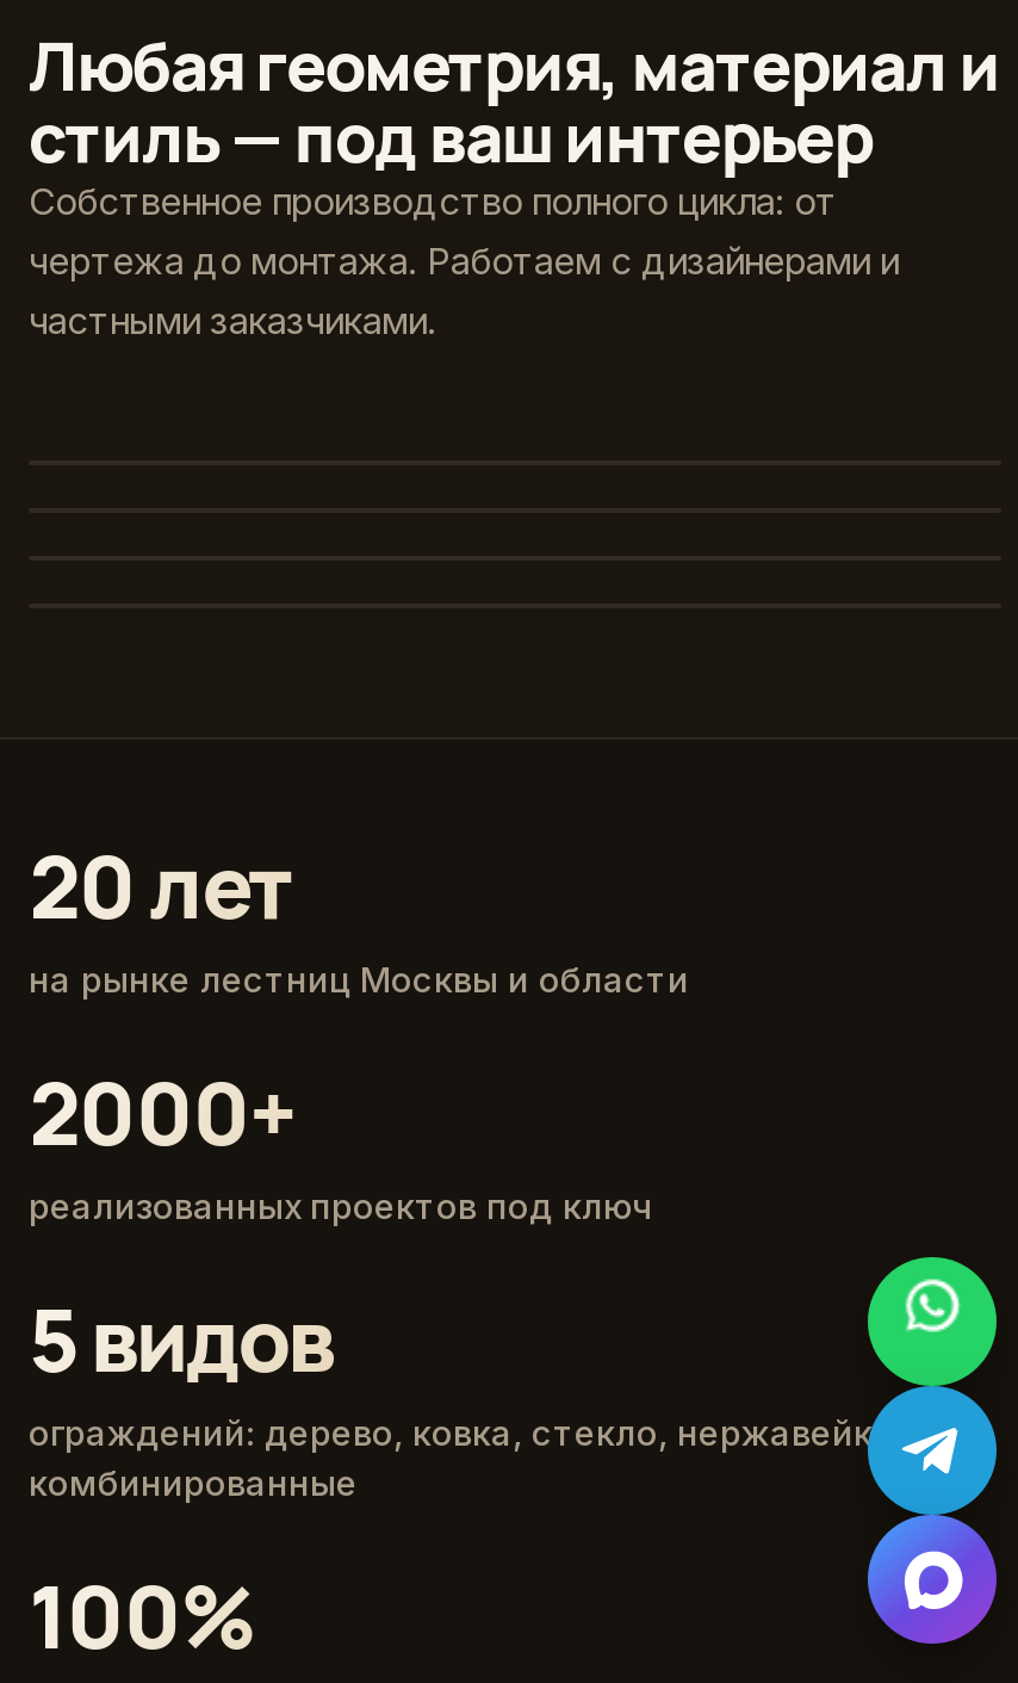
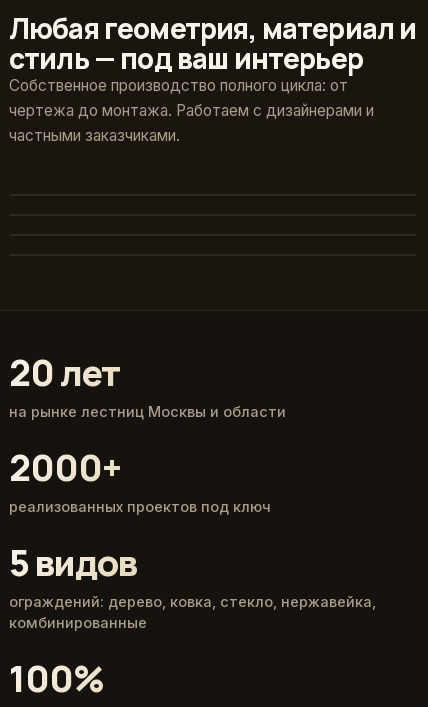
- [image]
